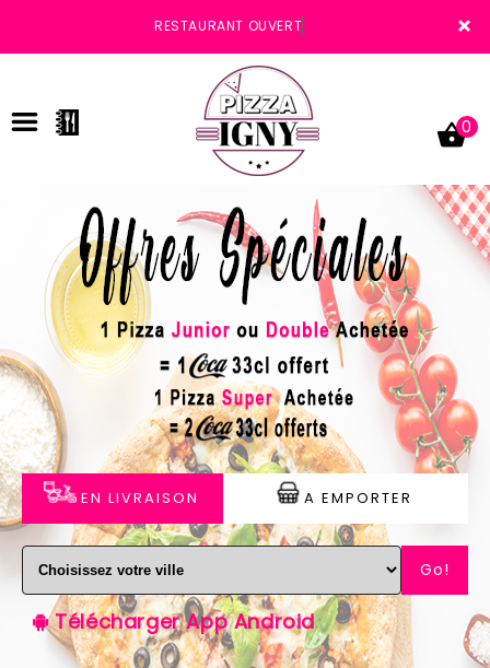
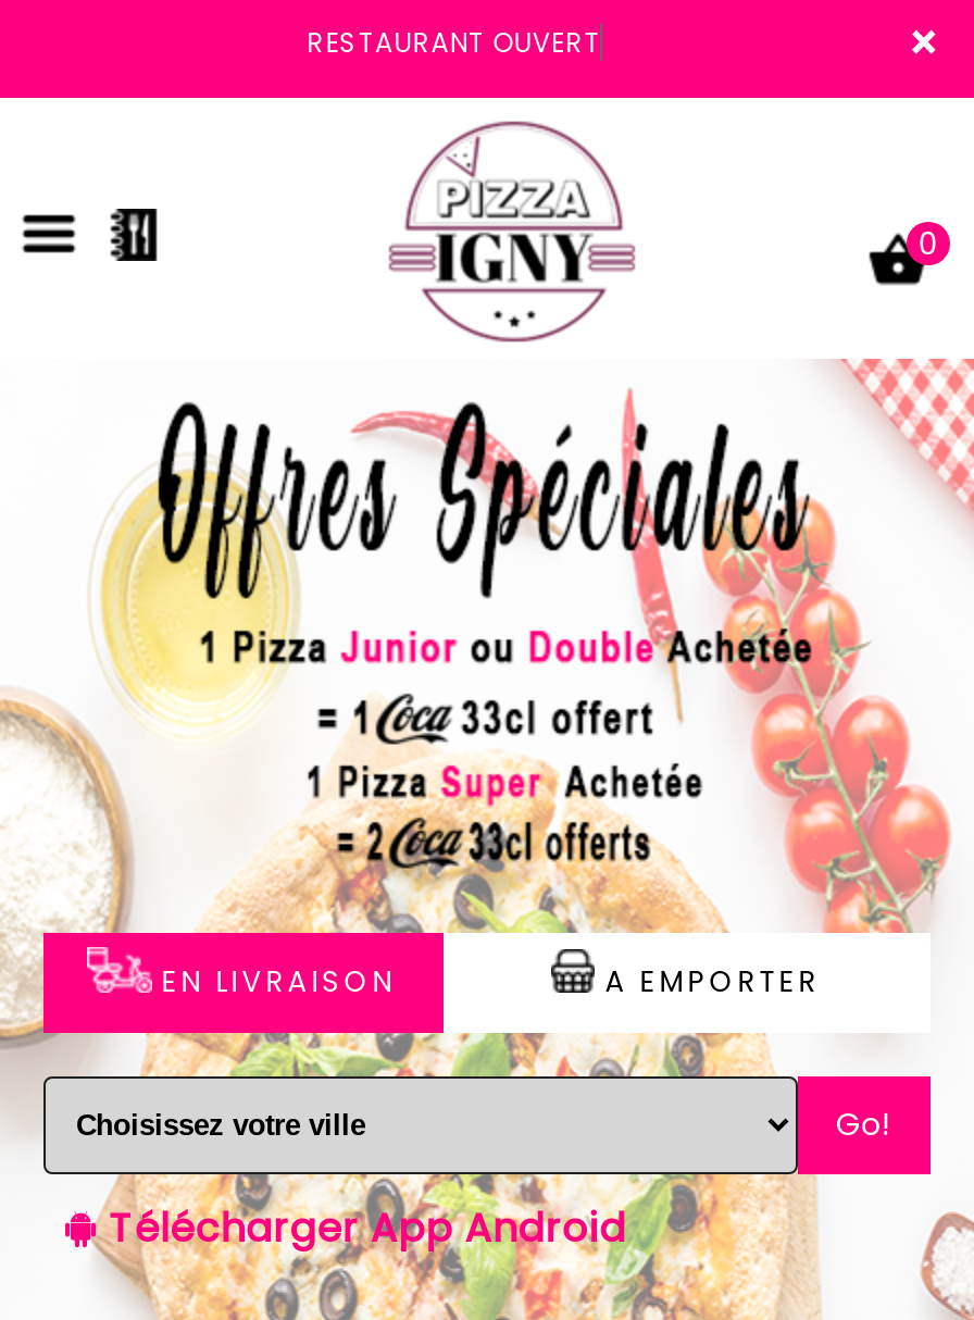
- RESTAURANT OUVERT
+ RESTAURANT OUV
